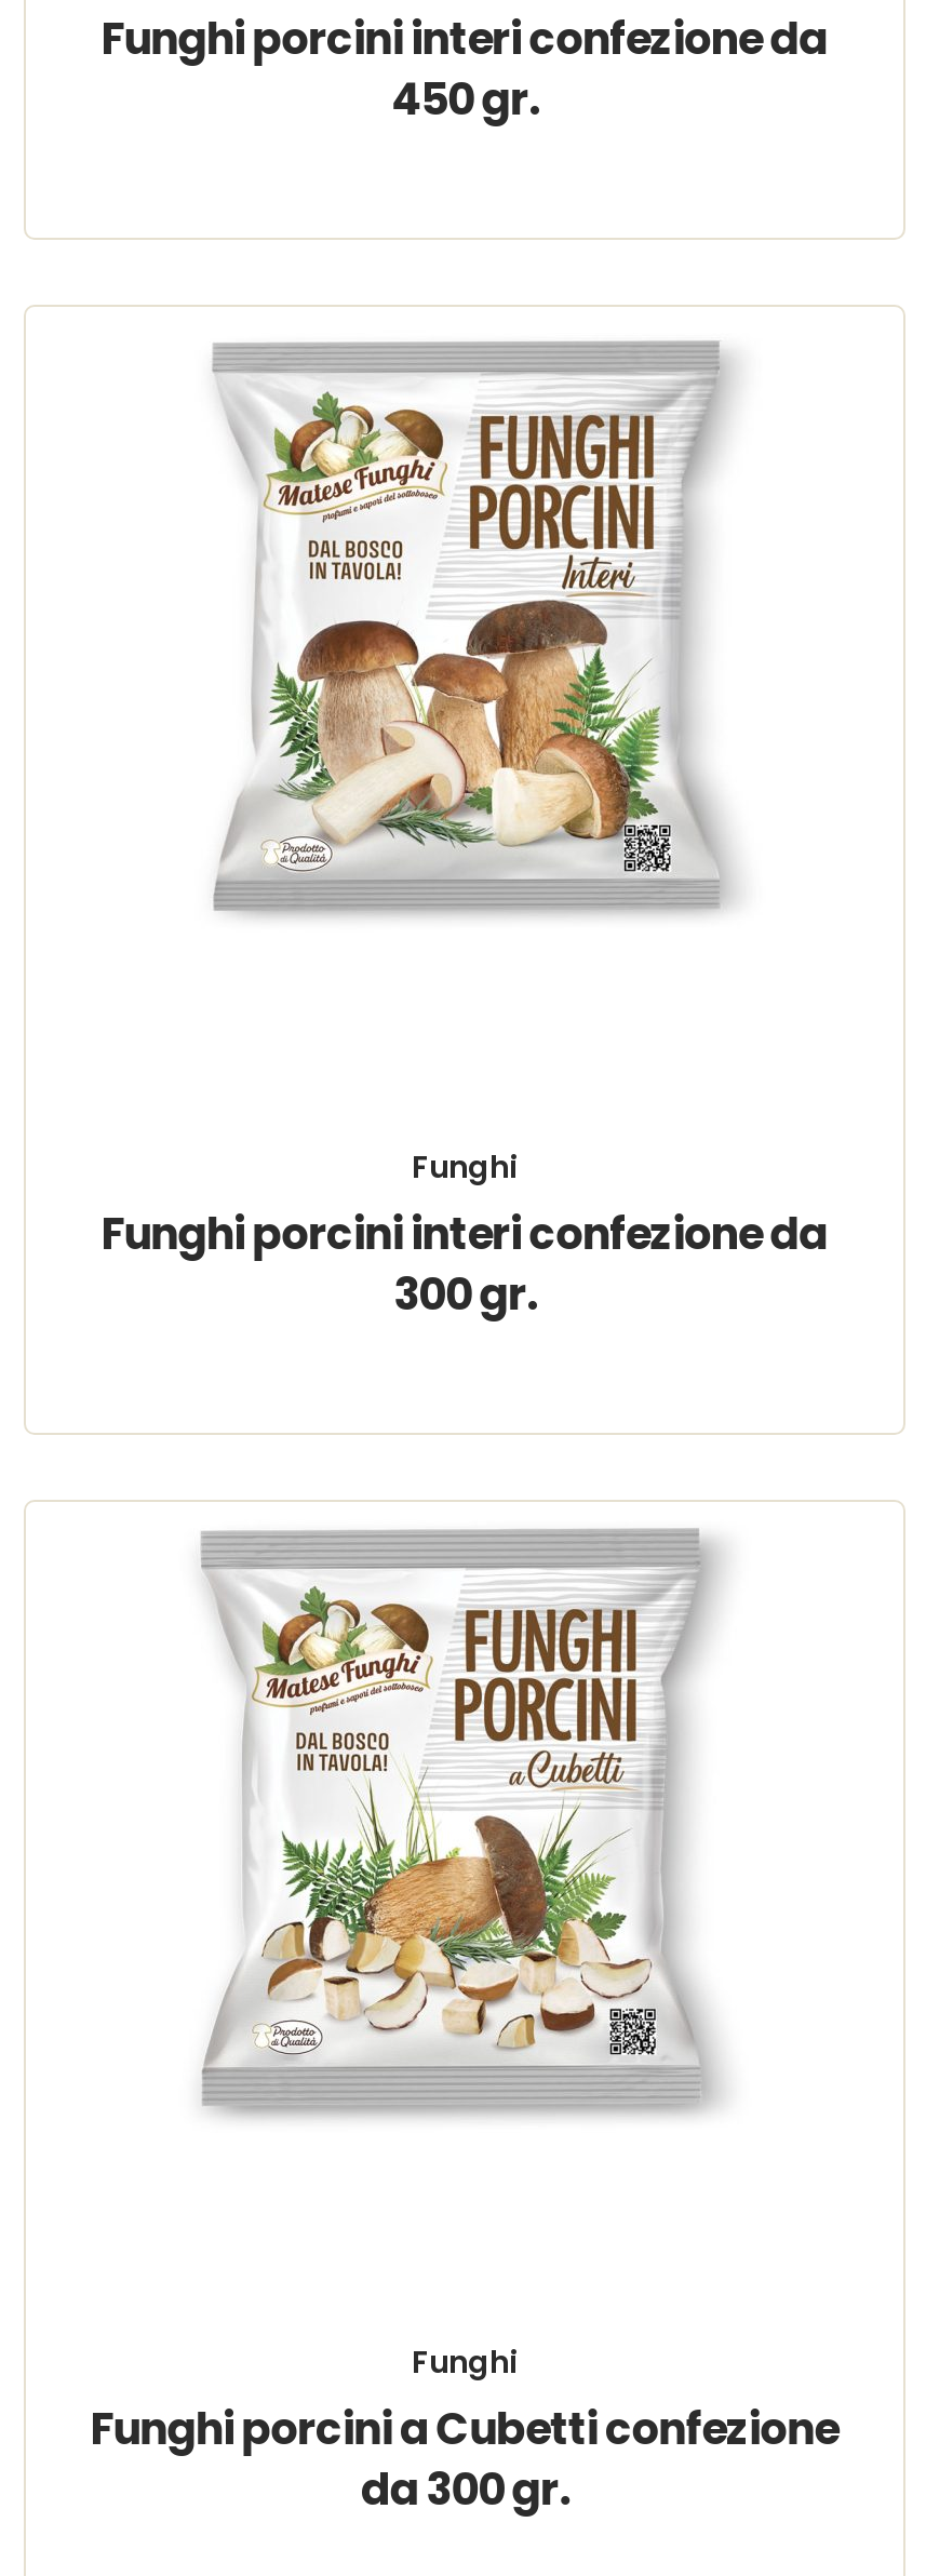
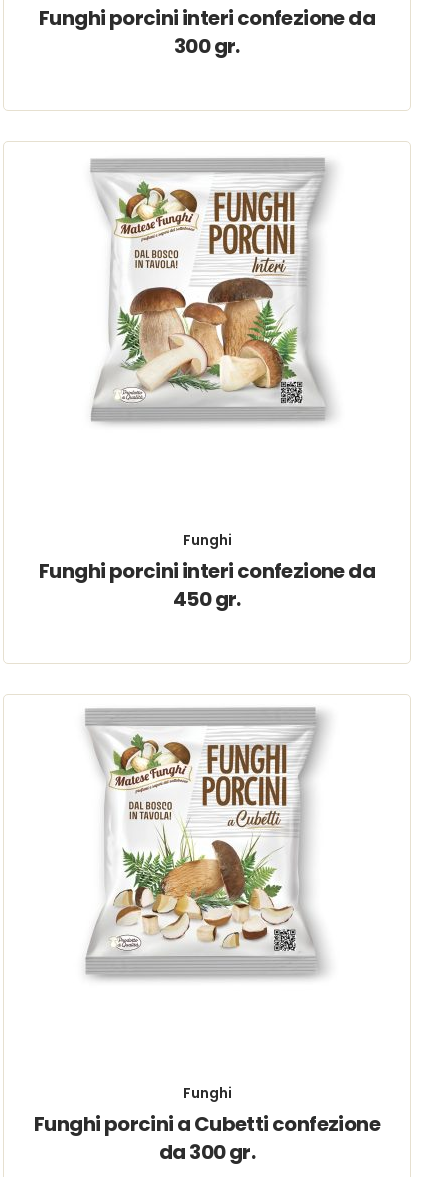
- 450 gr.
+ 300 gr.

- 300 gr.
+ 450 gr.
